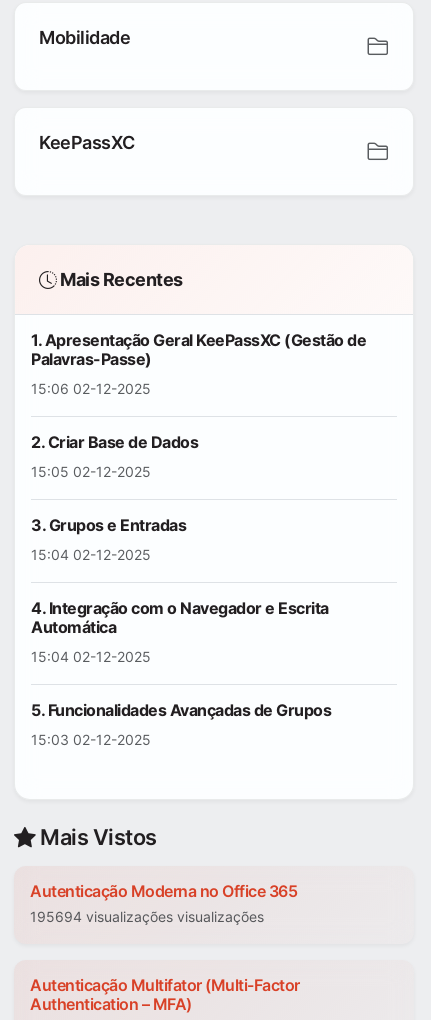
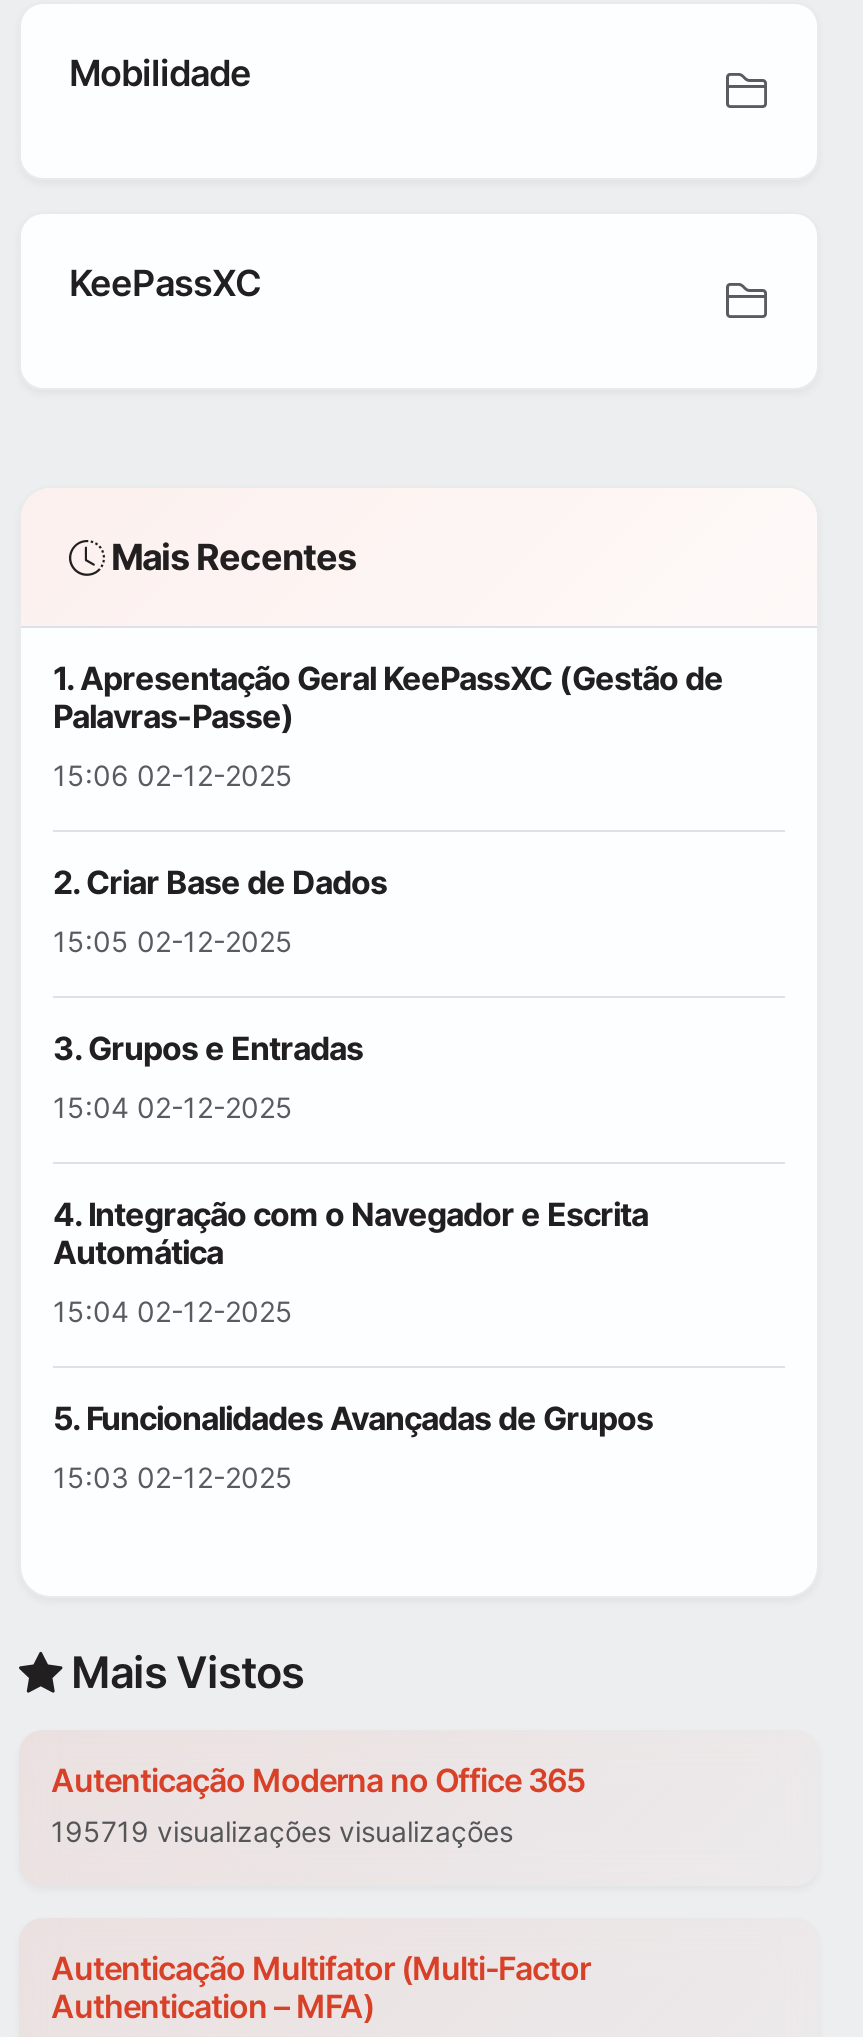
- 195694 visualizações visualizações
+ 195719 visualizações visualizações
